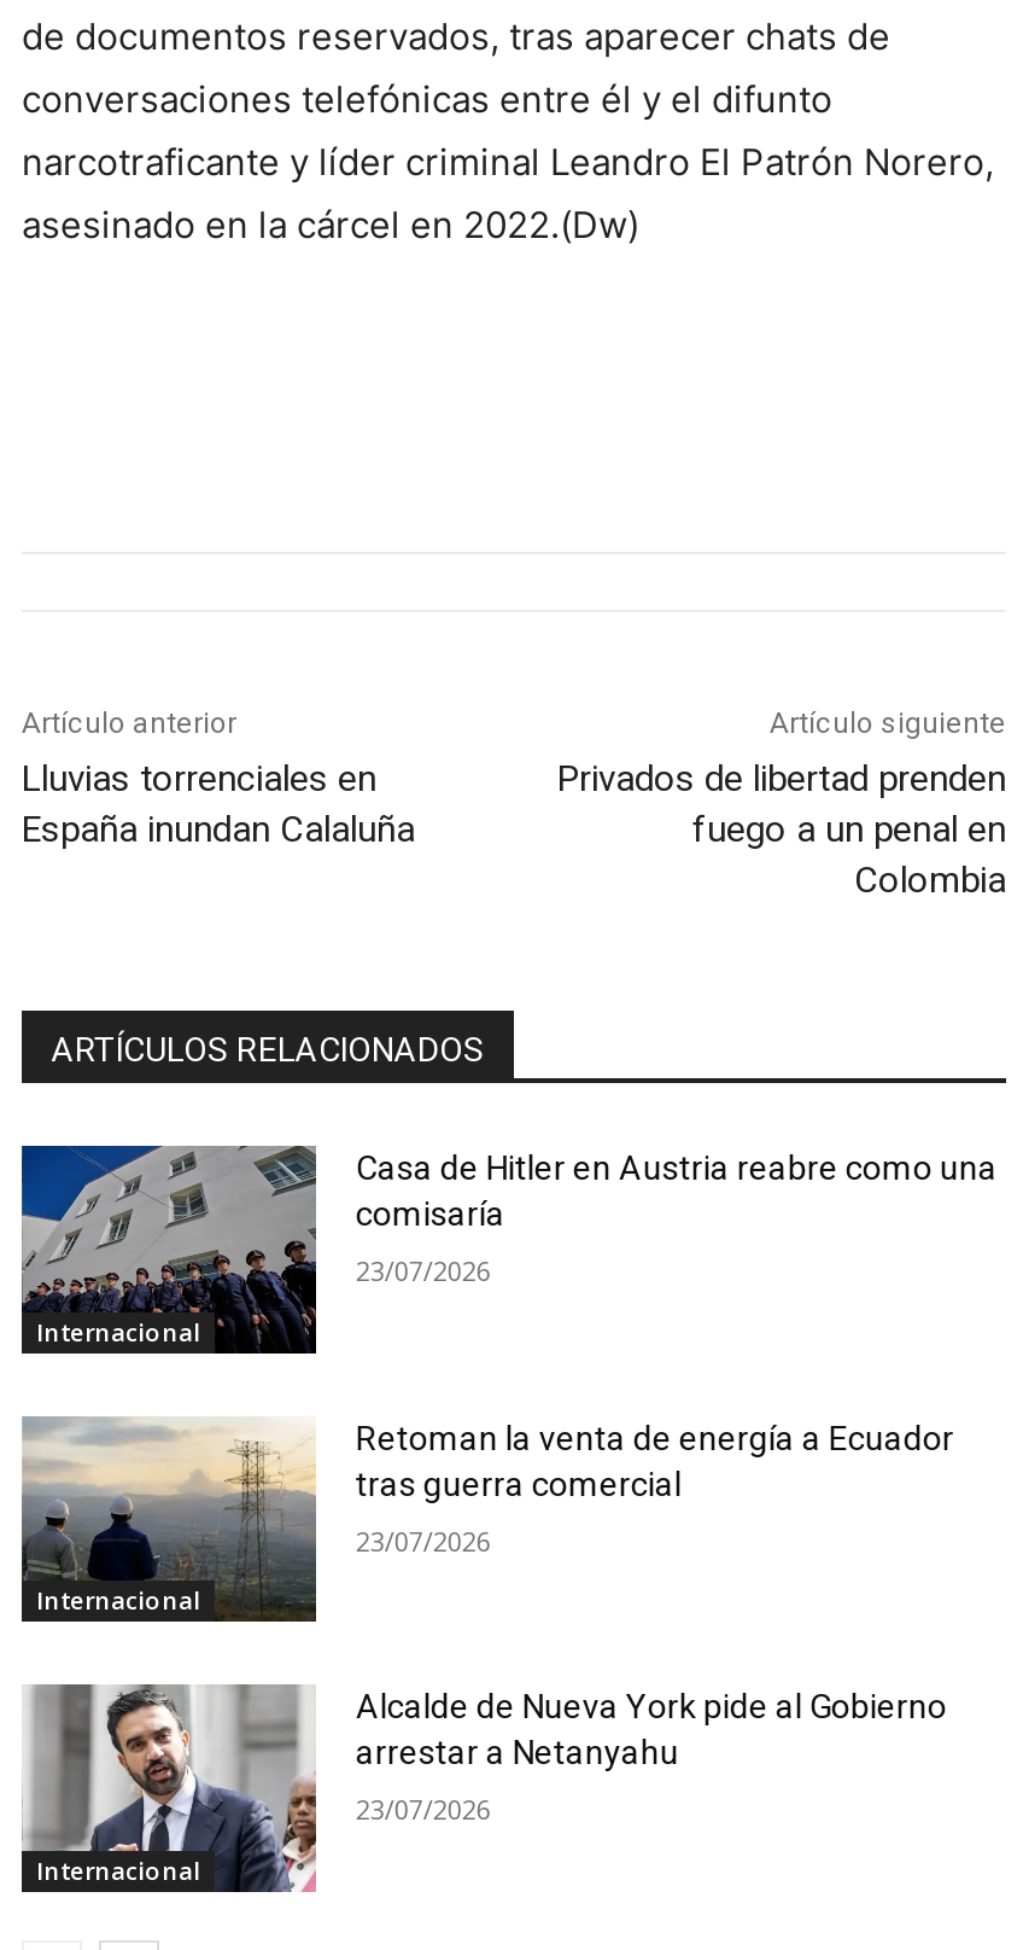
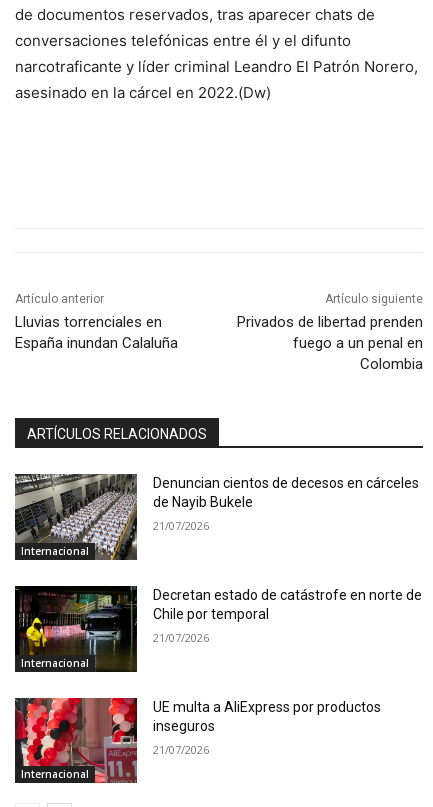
- [image]
- Casa de Hitler en Austria reabre como una
- comisaría
+ [image]
+ Denuncian cientos de decesos en cárceles
+ de Nayib Bukele

- 23/07/2026
+ 21/07/2026

- [image]
- Retoman la venta de energía a Ecuador
- tras guerra comercial
+ [image]
+ Decretan estado de catástrofe en norte de
+ Chile por temporal

- 23/07/2026
+ 21/07/2026

- [image]
- Alcalde de Nueva York pide al Gobierno
- arrestar a Netanyahu
+ [image]
+ UE multa a AliExpress por productos
+ inseguros

- 23/07/2026
+ 21/07/2026
